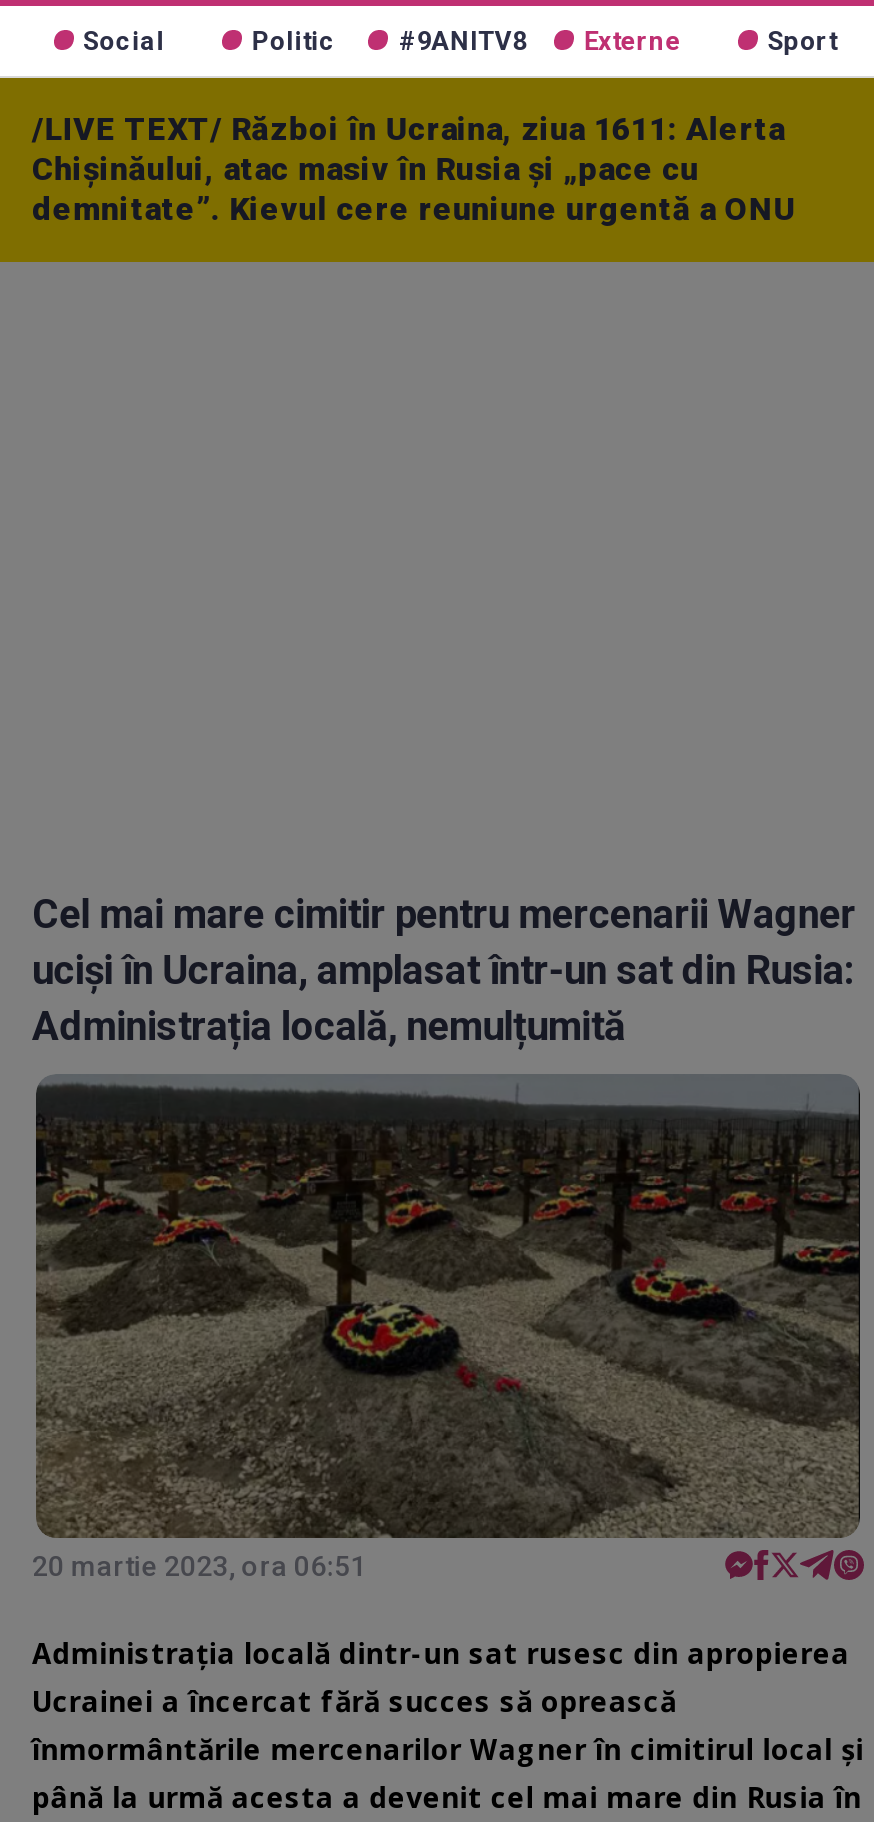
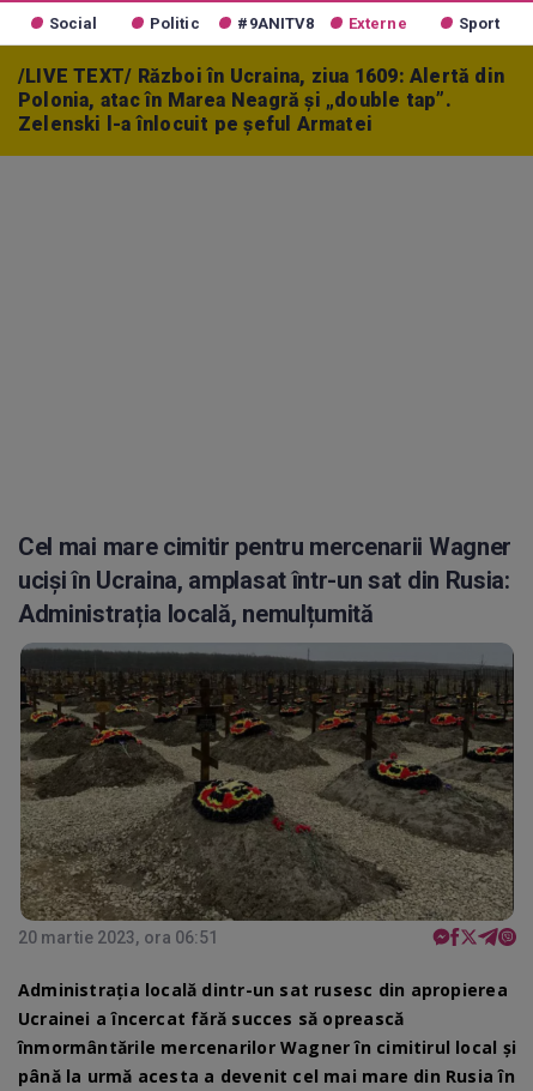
- /LIVE TEXT/ Război în Ucraina, ziua 1611: Alerta
- Chișinăului, atac masiv în Rusia și „pace cu
- demnitate”. Kievul cere reuniune urgentă a ONU
+ /LIVE TEXT/ Război în Ucraina, ziua 1609: Alertă din
+ Polonia, atac în Marea Neagră și „double tap”.
+ Zelenski l-a înlocuit pe șeful Armatei
